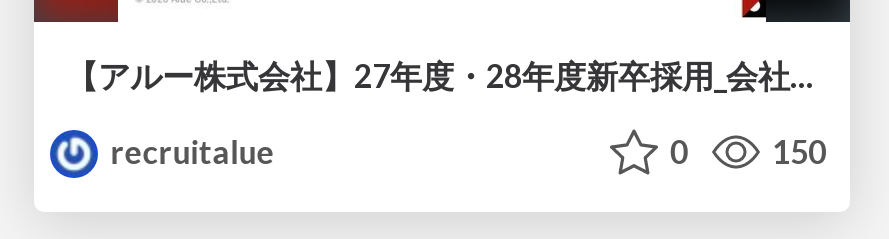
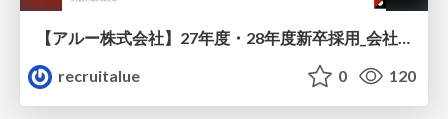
- 150
+ 120
